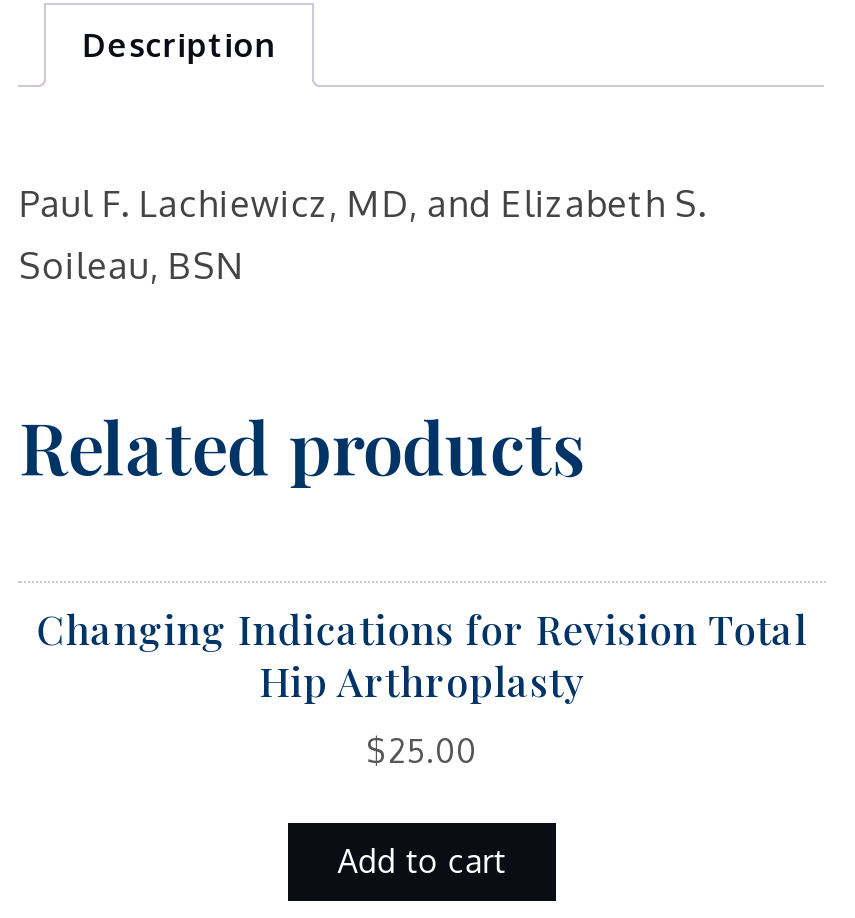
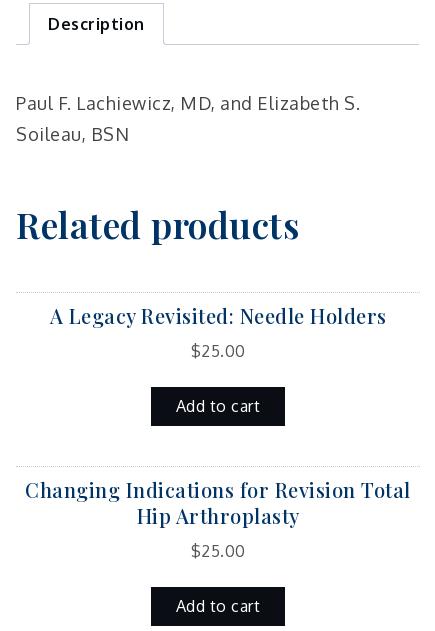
+ A Legacy Revisited: Needle Holders
+ $25.00
+ Add to cart
